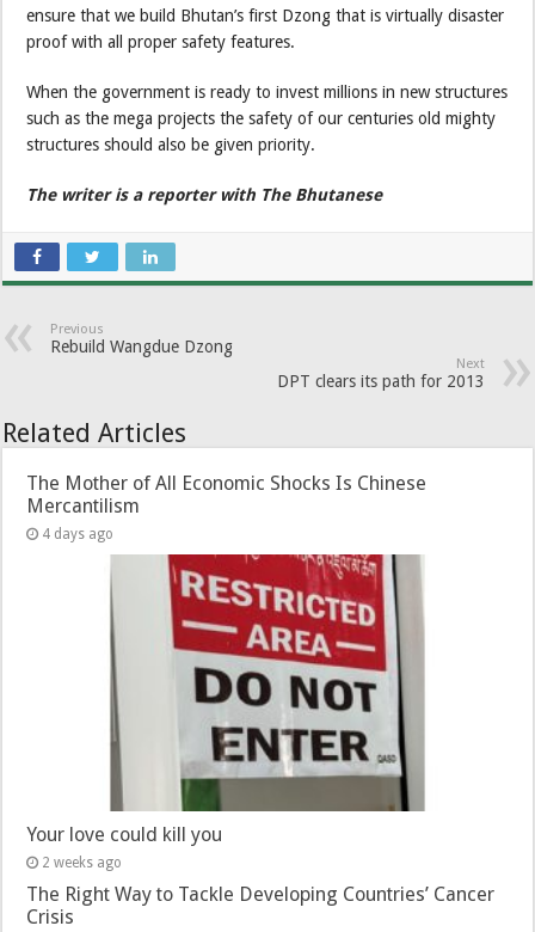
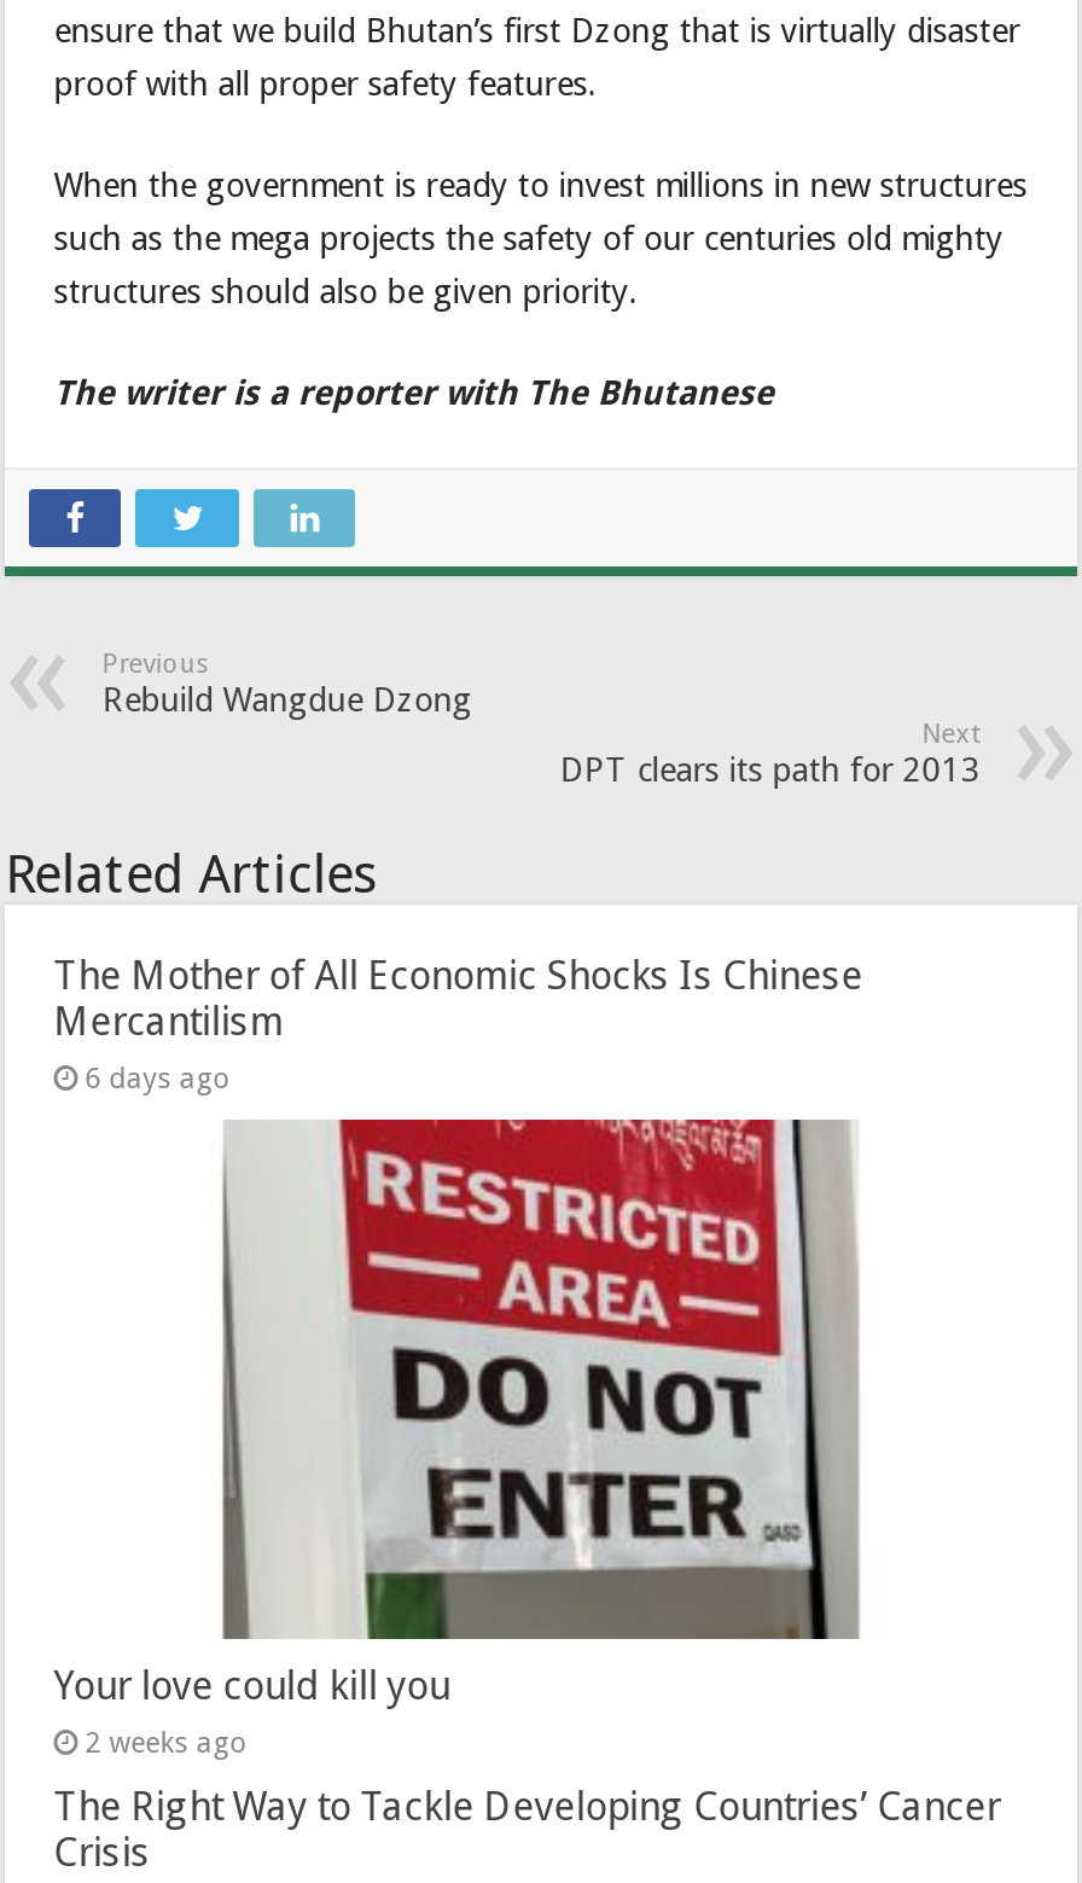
- 4 days ago
+ 6 days ago
